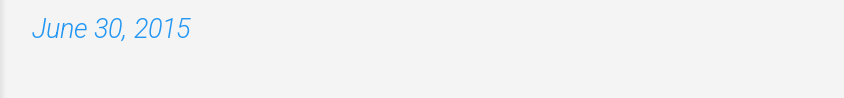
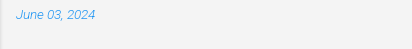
- June 30, 2015
+ June 03, 2024
